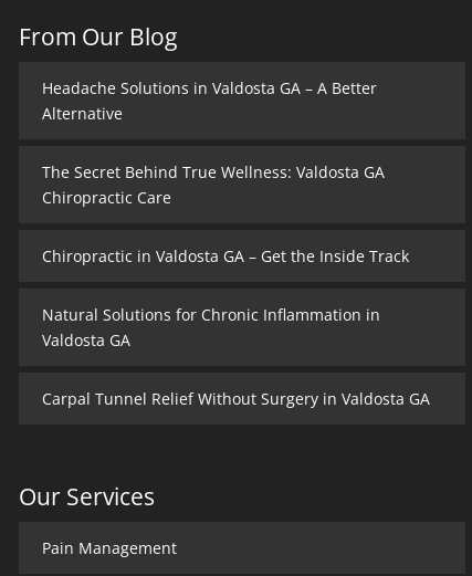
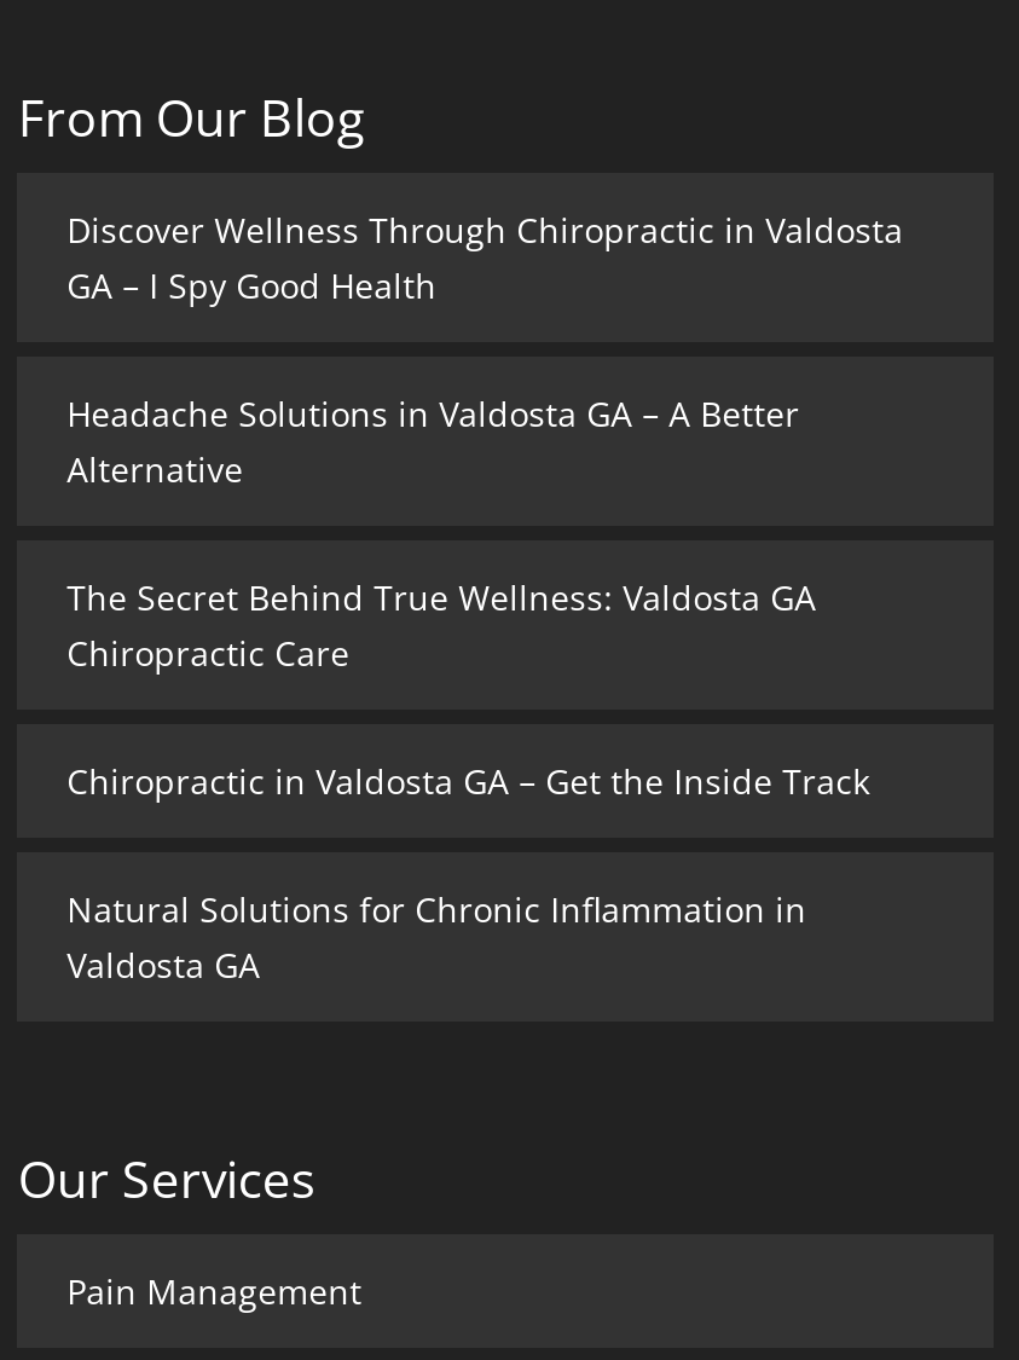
+ Discover Wellness Through Chiropractic in Valdosta
+ GA – I Spy Good Health

moved down: Headache Solutions in Valdosta GA – A Better | Alternative | The Secret Behind True Wellness: Valdosta GA | Chiropractic Care | Chiropractic in Valdosta GA – Get the Inside Track | Natural Solutions for Chronic Inflammation in | Valdosta GA

- Carpal Tunnel Relief Without Surgery in Valdosta GA
